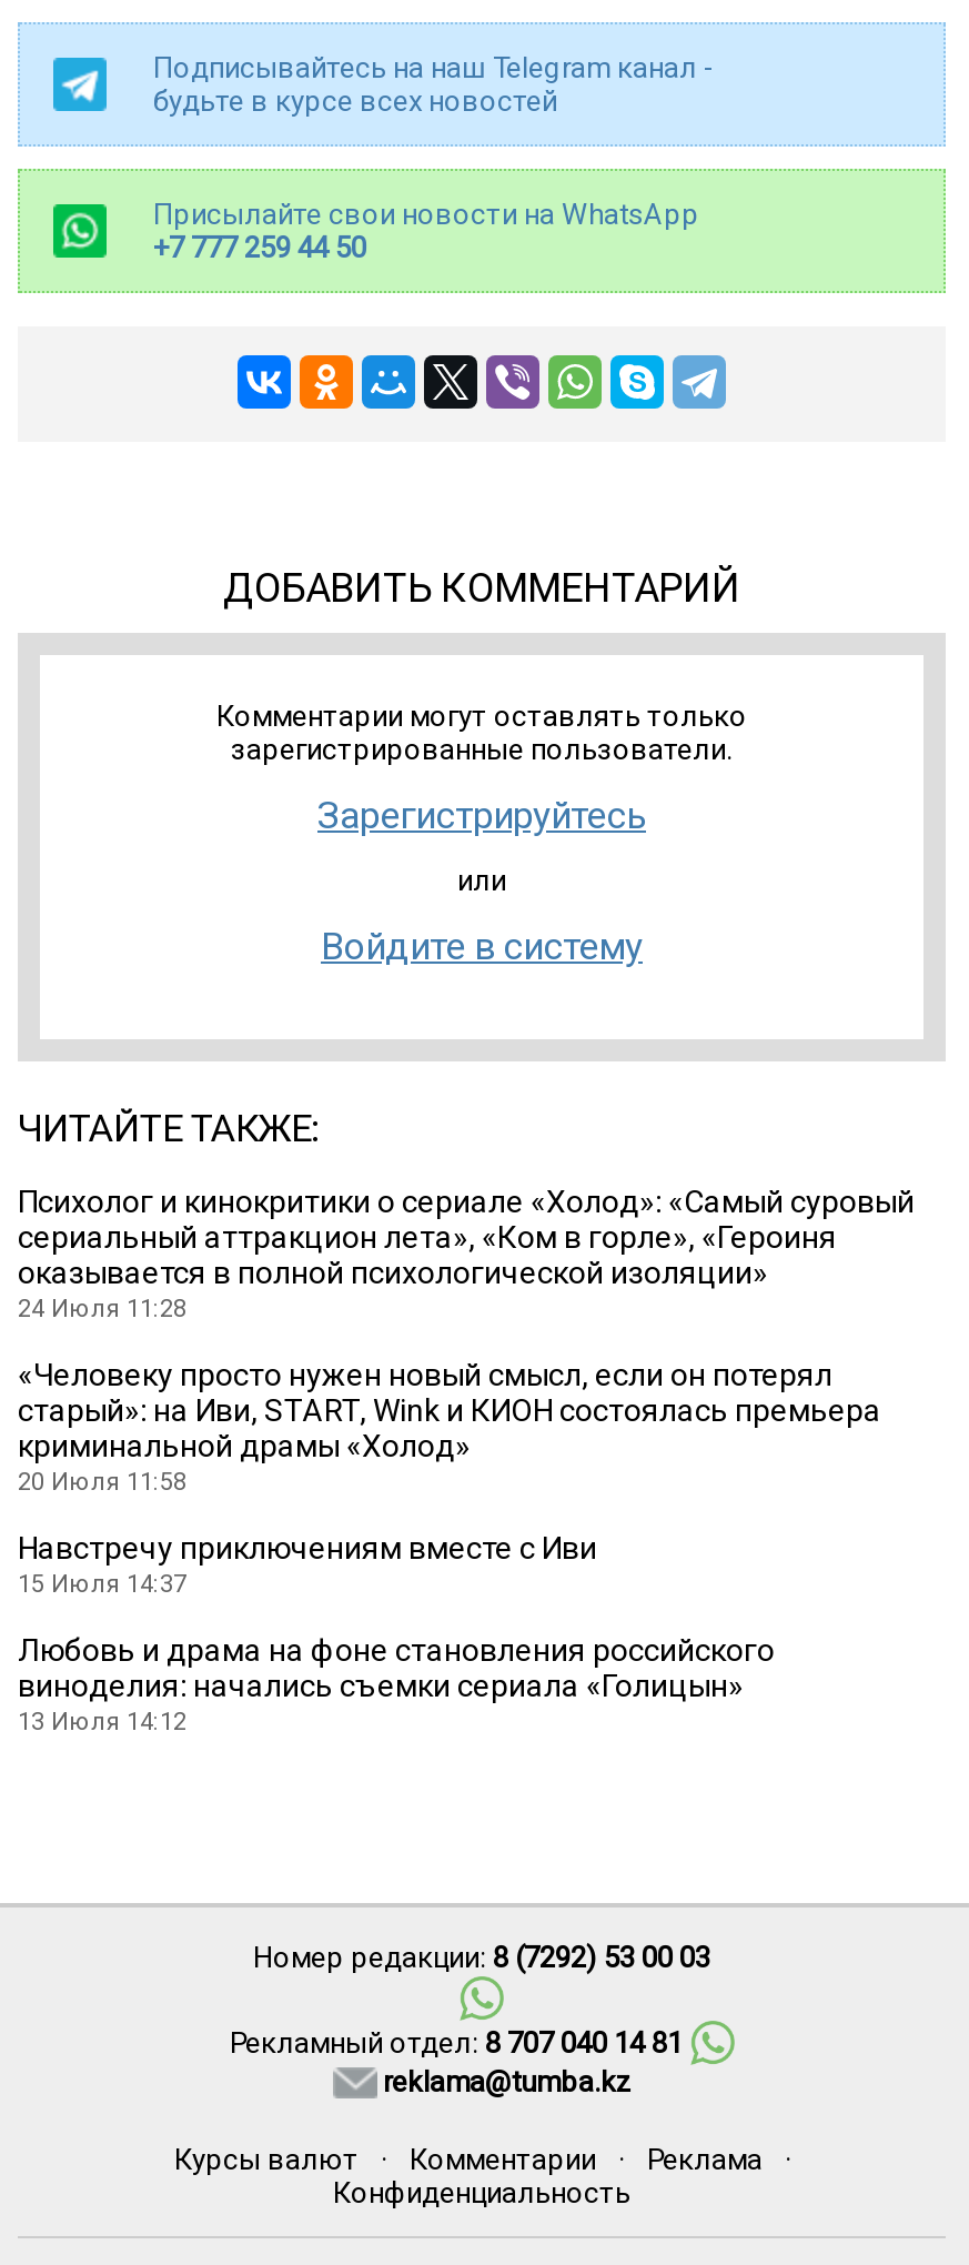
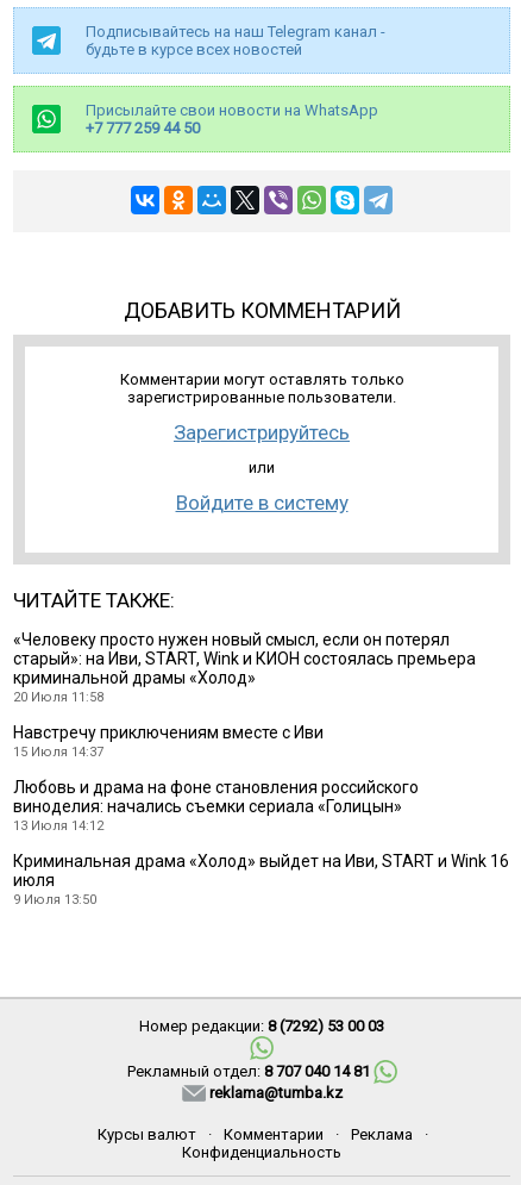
- Психолог и кинокритики о сериале «Холод»: «Самый суровый
- сериальный аттракцион лета», «Ком в горле», «Героиня
- оказывается в полной психологической изоляции»
- 24 Июля 11:28

moved up: «Человеку просто нужен новый смысл, если он потерял | старый»: на Иви, START, Wink и КИОН состоялась премьера | криминальной драмы «Холод» | ... | виноделия: начались съемки сериала «Голицын» | 13 Июля 14:12

+ Криминальная драма «Холод» выйдет на Иви, START и Wink 16
+ июля
+ 9 Июля 13:50
